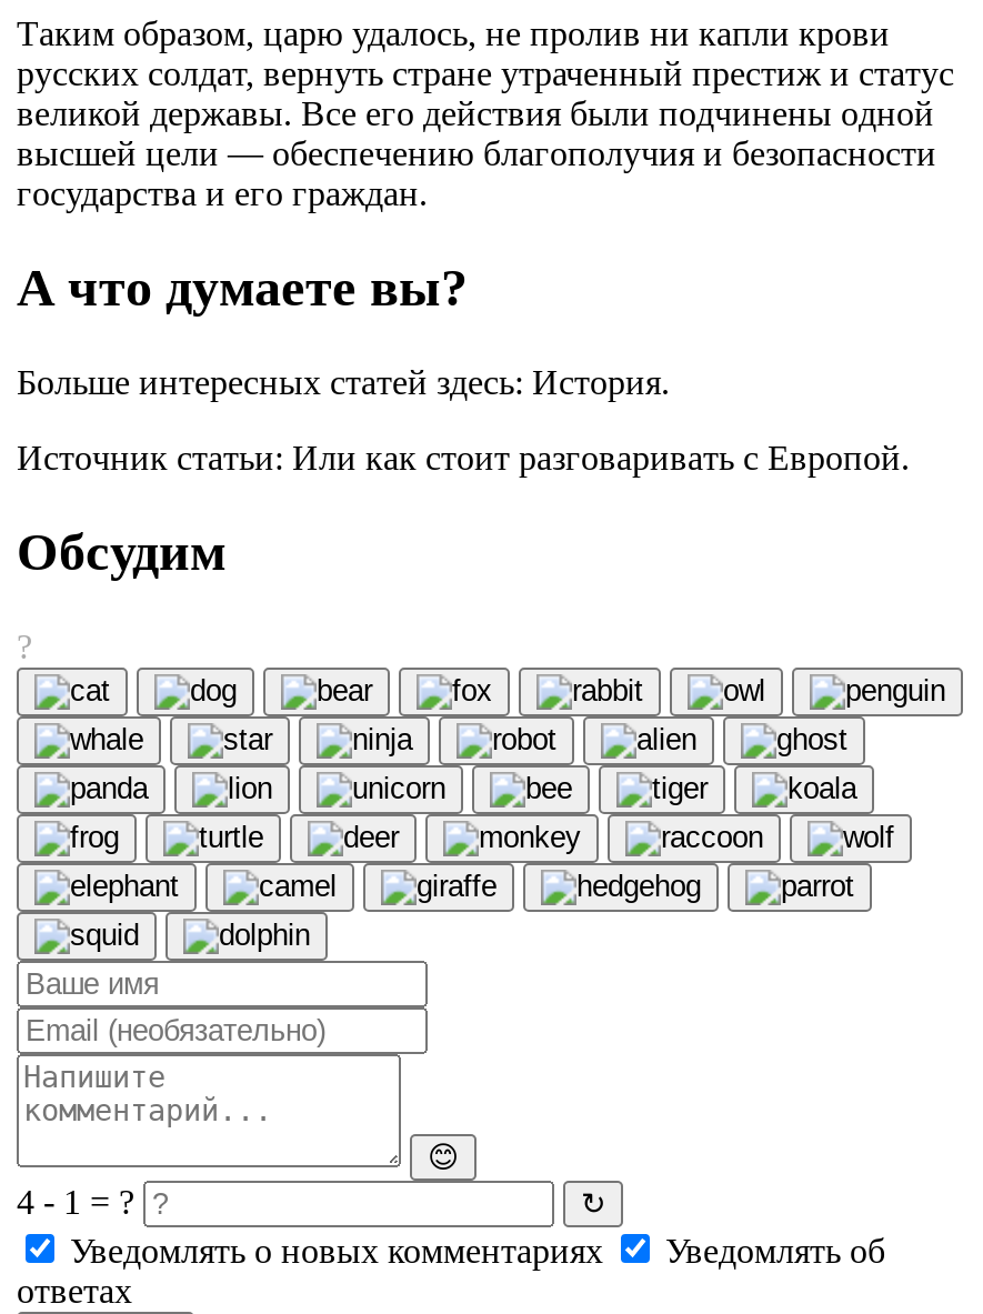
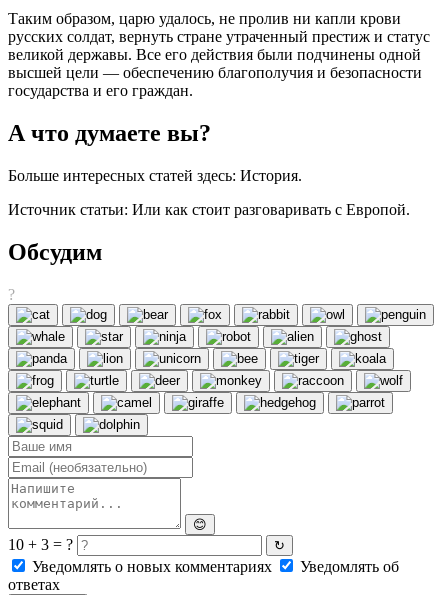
- 4 - 1 = ?
+ 10 + 3 = ?
